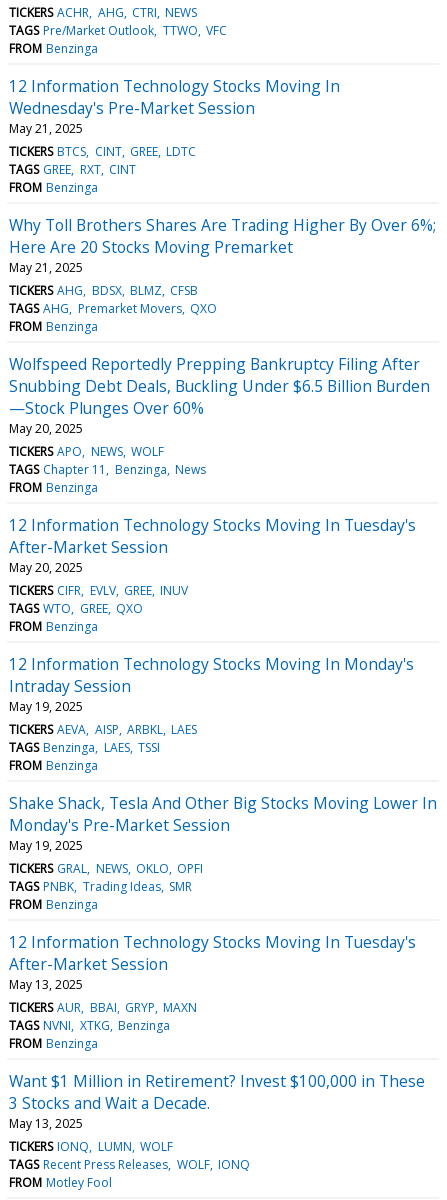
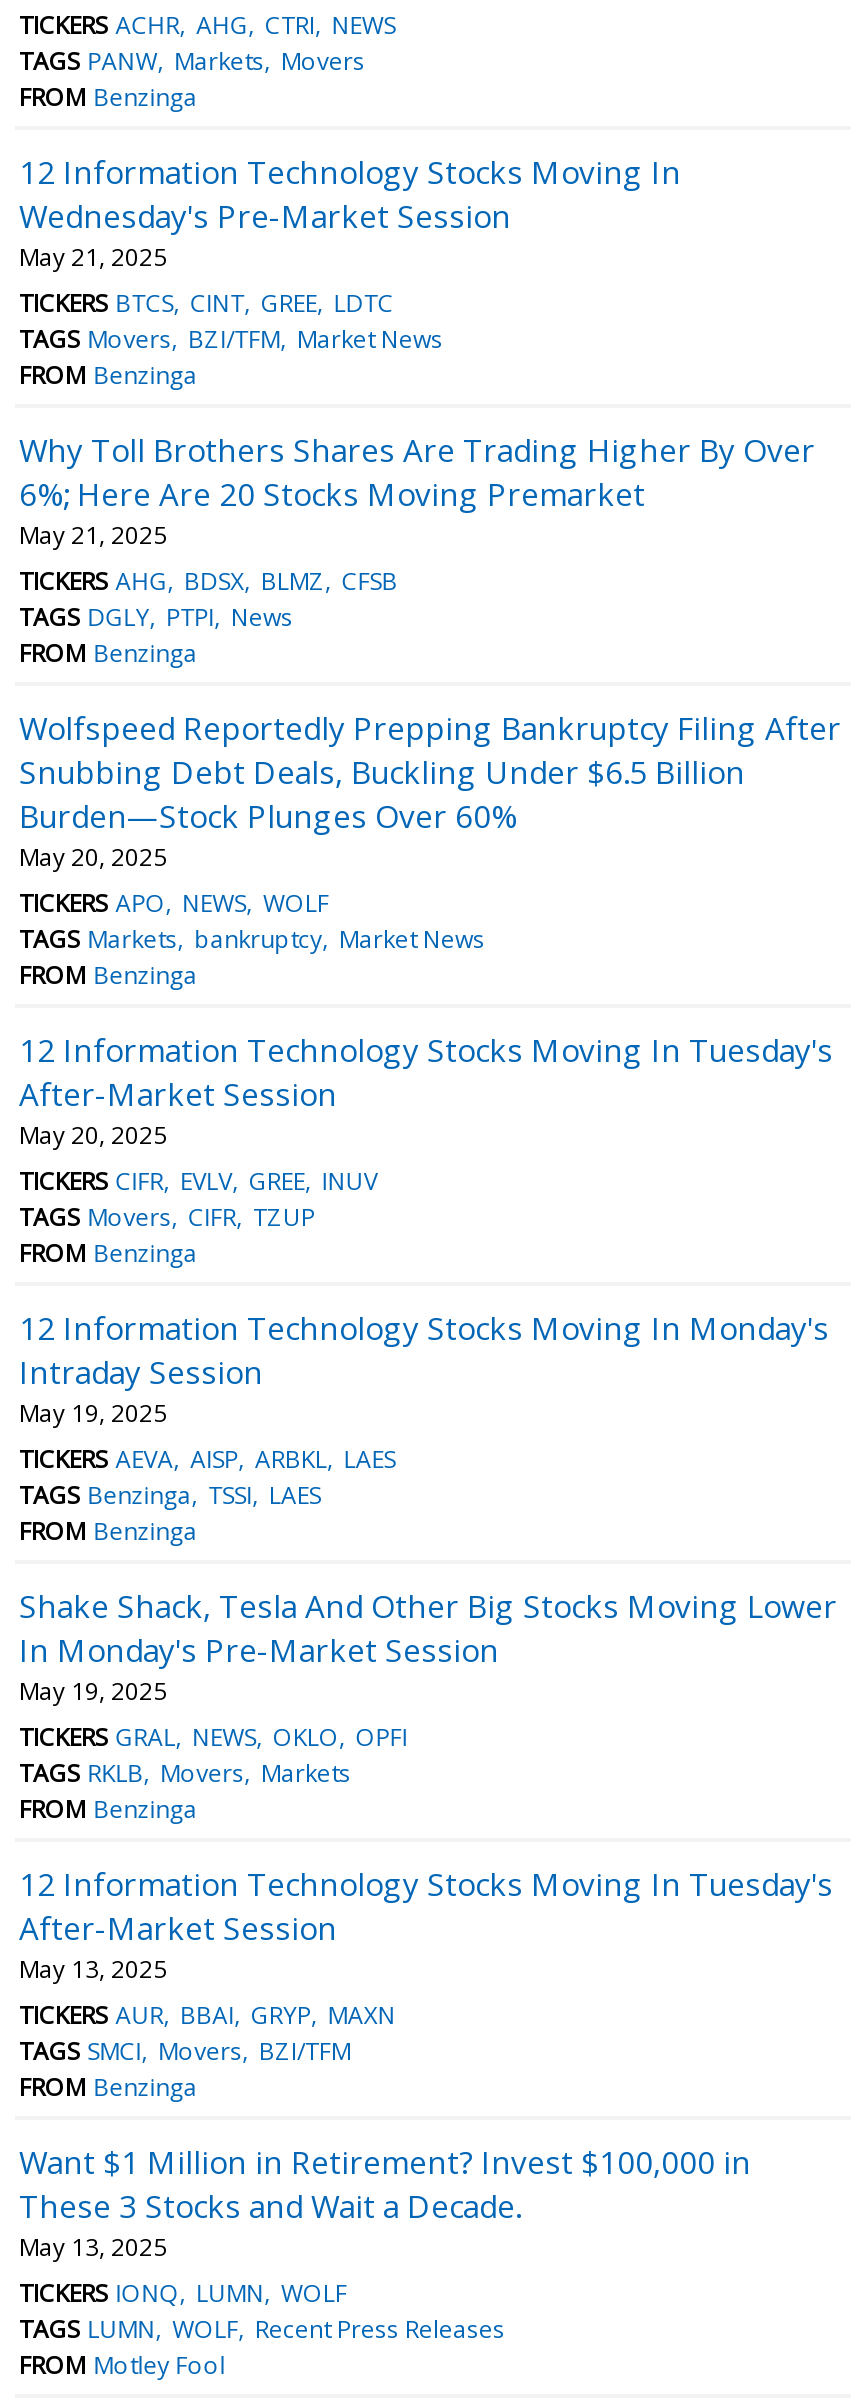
- TAGS Pre/Market Outlook TTWO VFC
+ TAGS PANW Markets Movers

- TAGS GREE RXT CINT
+ TAGS Movers BZI/TFM Market News

- TAGS AHG Premarket Movers QXO
+ TAGS DGLY PTPI News

- TAGS Chapter 11 Benzinga News
+ TAGS Markets bankruptcy Market News

- TAGS WTO GREE QXO
+ TAGS Movers CIFR TZUP

- TAGS Benzinga LAES TSSI
+ TAGS Benzinga TSSI LAES

- TAGS PNBK Trading Ideas SMR
+ TAGS RKLB Movers Markets

- TAGS NVNI XTKG Benzinga
+ TAGS SMCI Movers BZI/TFM

- TAGS Recent Press Releases WOLF IONQ
+ TAGS LUMN WOLF Recent Press Releases
